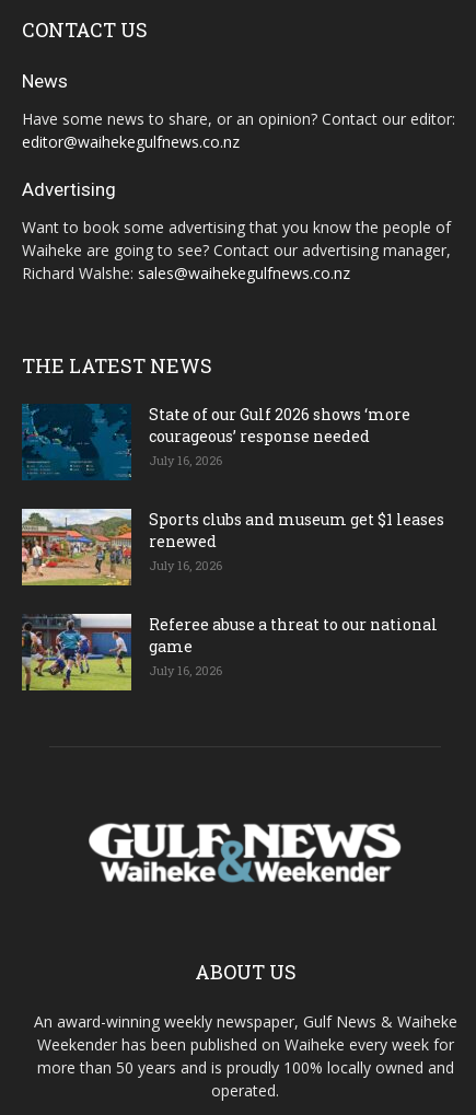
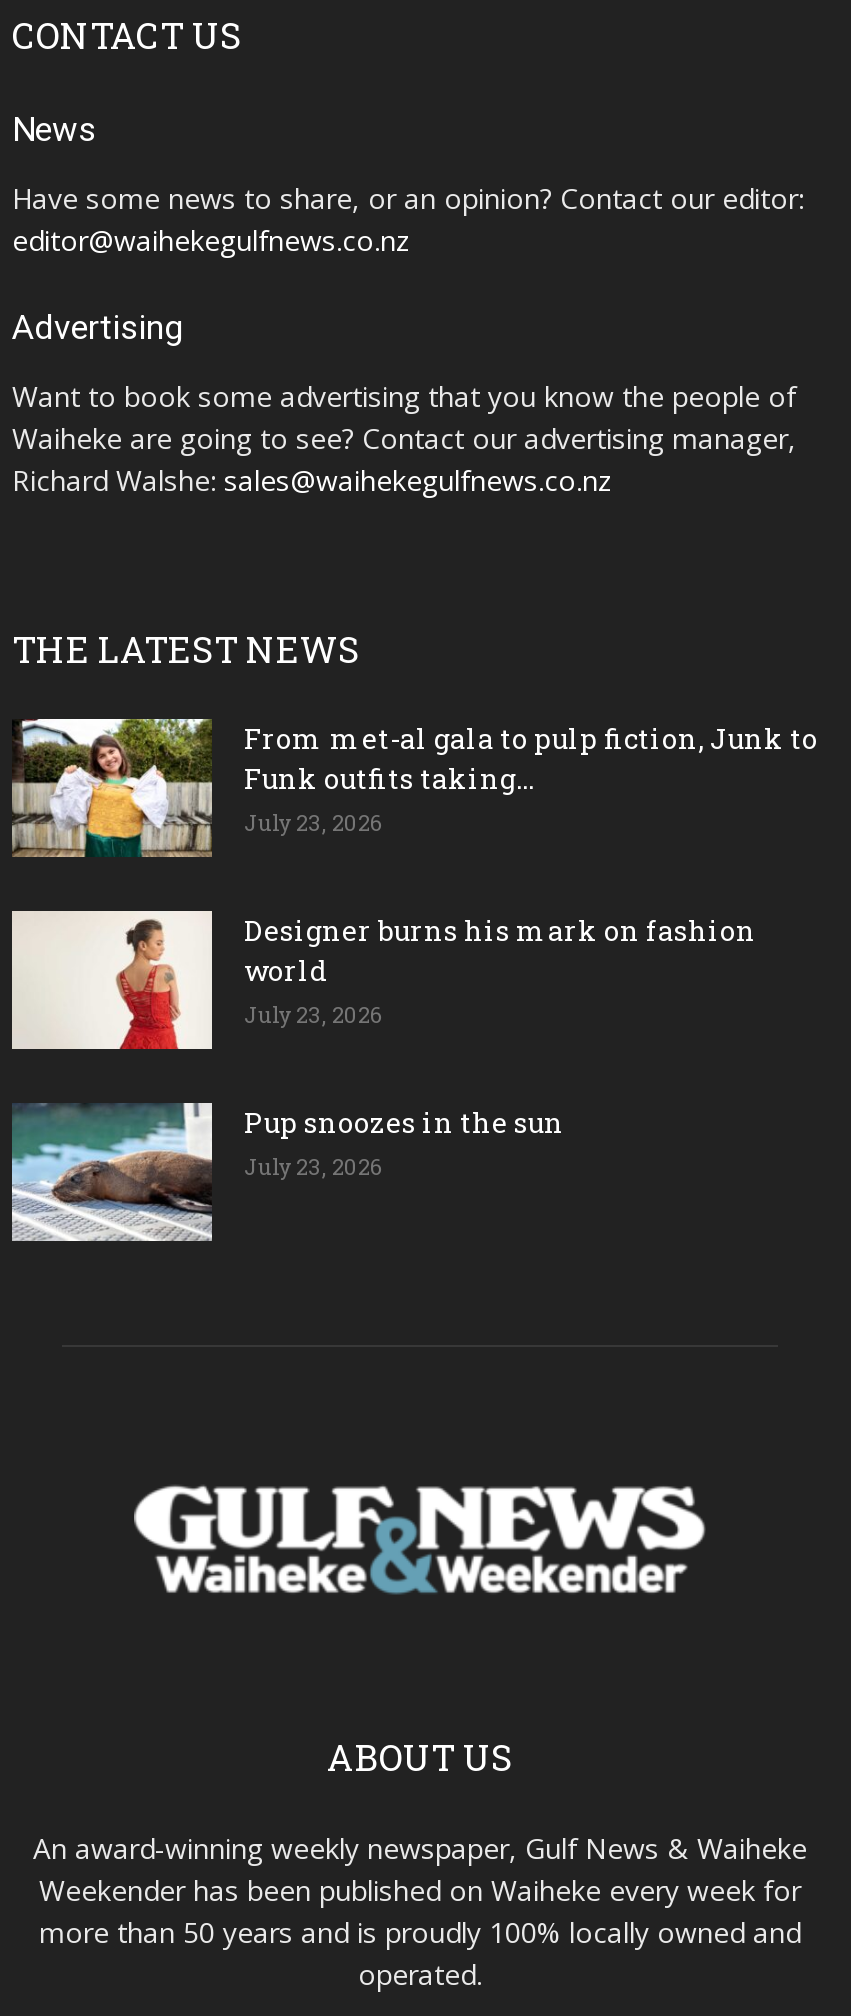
- [image]
- State of our Gulf 2026 shows ‘more
- courageous’ response needed
- July 16, 2026
+ [image]
+ From met-al gala to pulp fiction, Junk to
+ Funk outfits taking...
+ July 23, 2026

- [image]
- Sports clubs and museum get $1 leases
- renewed
- July 16, 2026
+ [image]
+ Designer burns his mark on fashion
+ world
+ July 23, 2026

- [image]
- Referee abuse a threat to our national
- game
- July 16, 2026
+ [image]
+ Pup snoozes in the sun
+ July 23, 2026
